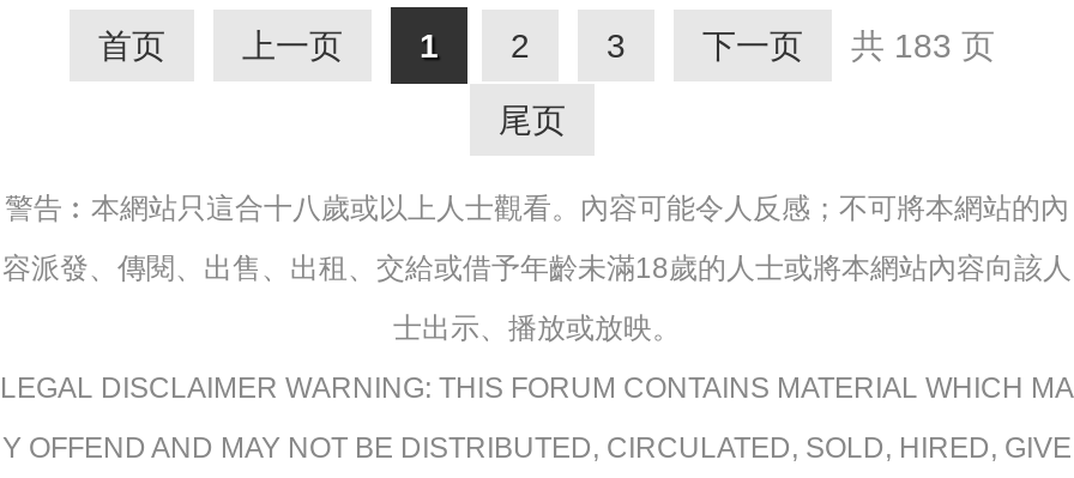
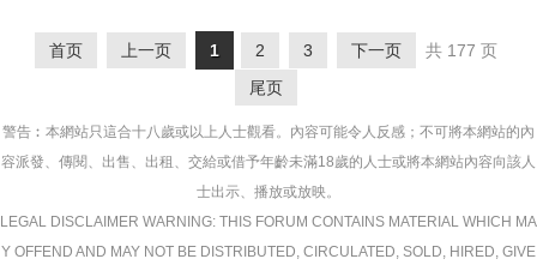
- 首页 上一页 1 2 3 下一页 共 183 页
+ 首页 上一页 1 2 3 下一页 共 177 页
